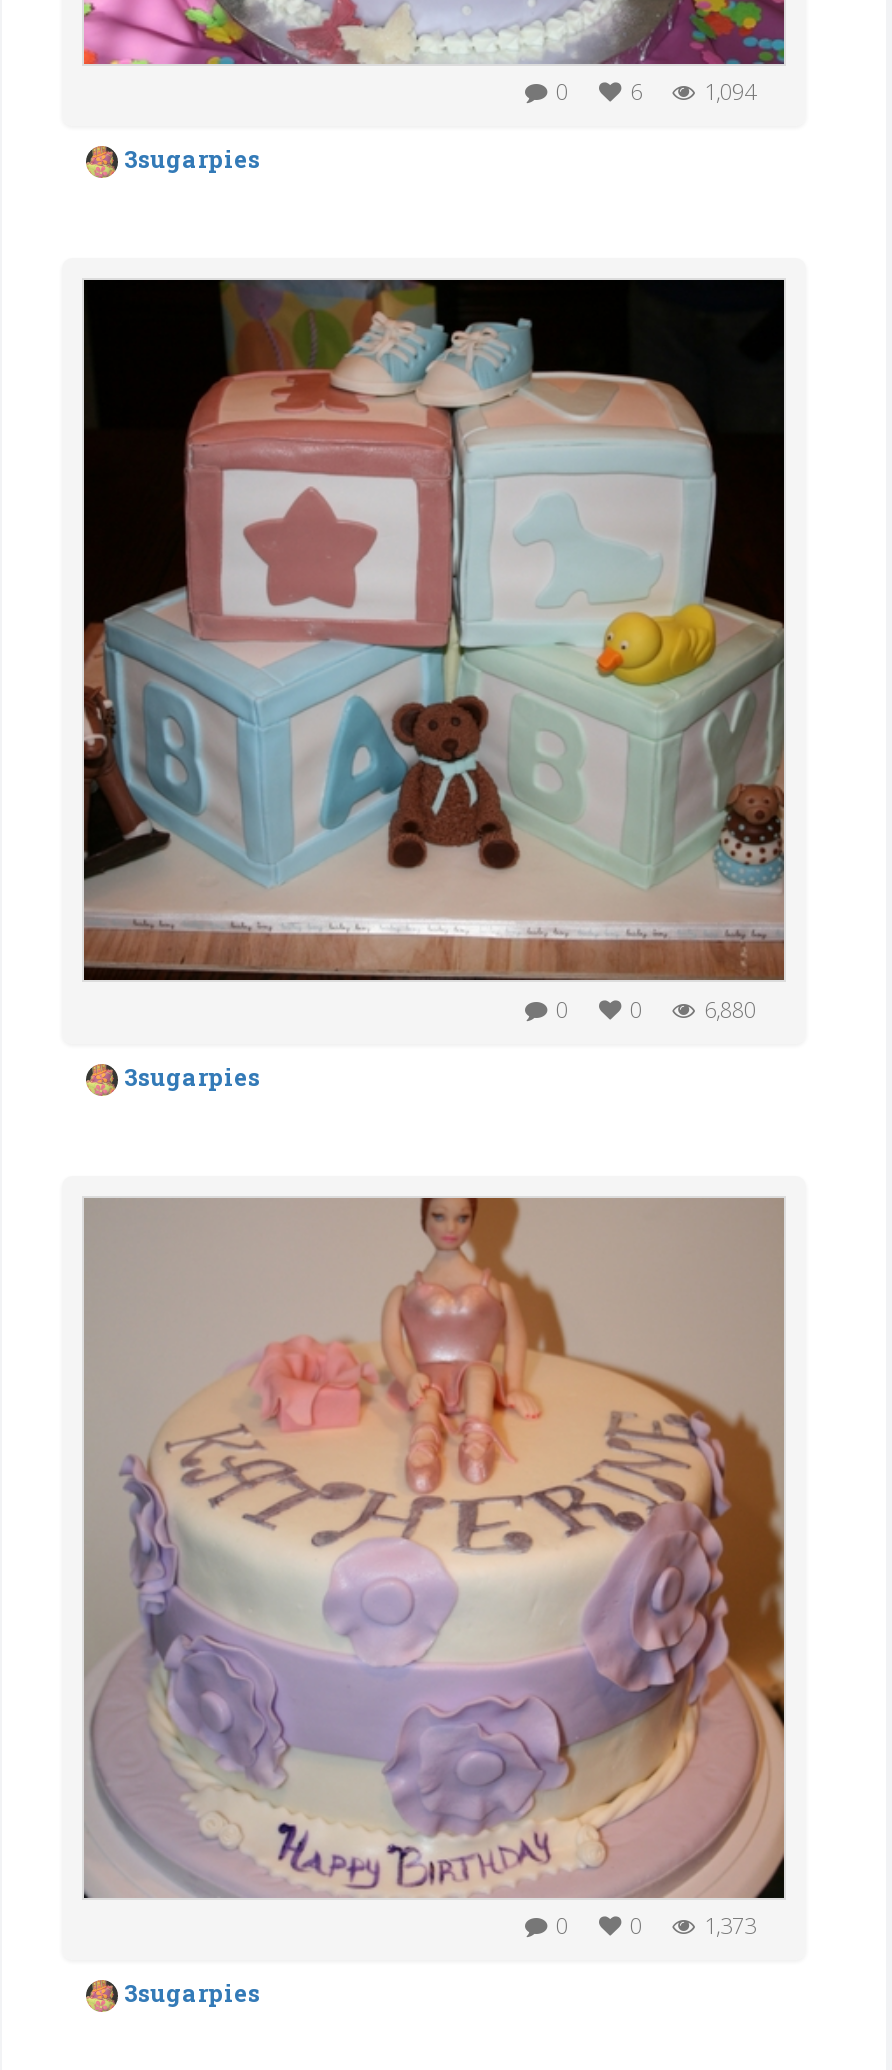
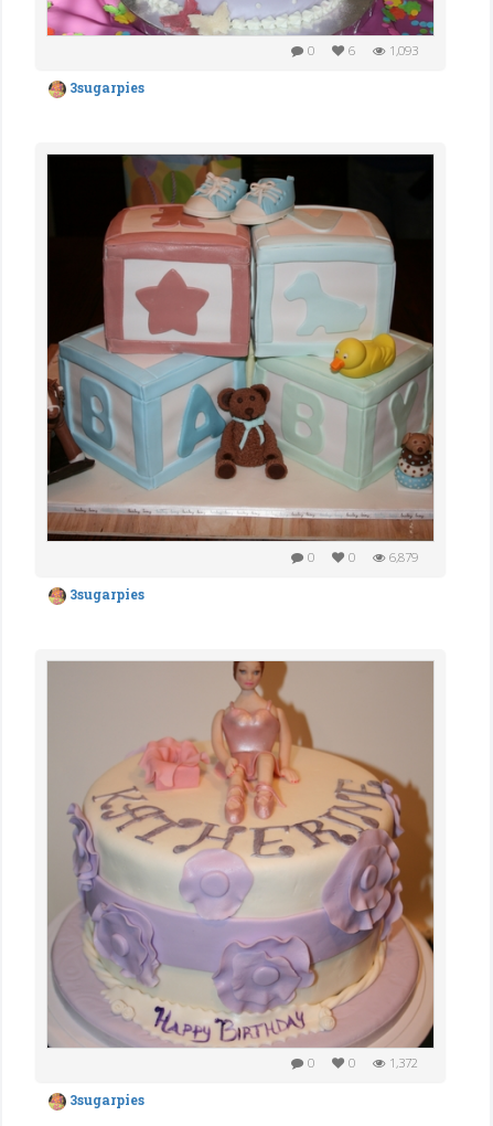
- 0 6 1,094
+ 0 6 1,093

- 0 0 6,880
+ 0 0 6,879

- 0 0 1,373
+ 0 0 1,372
